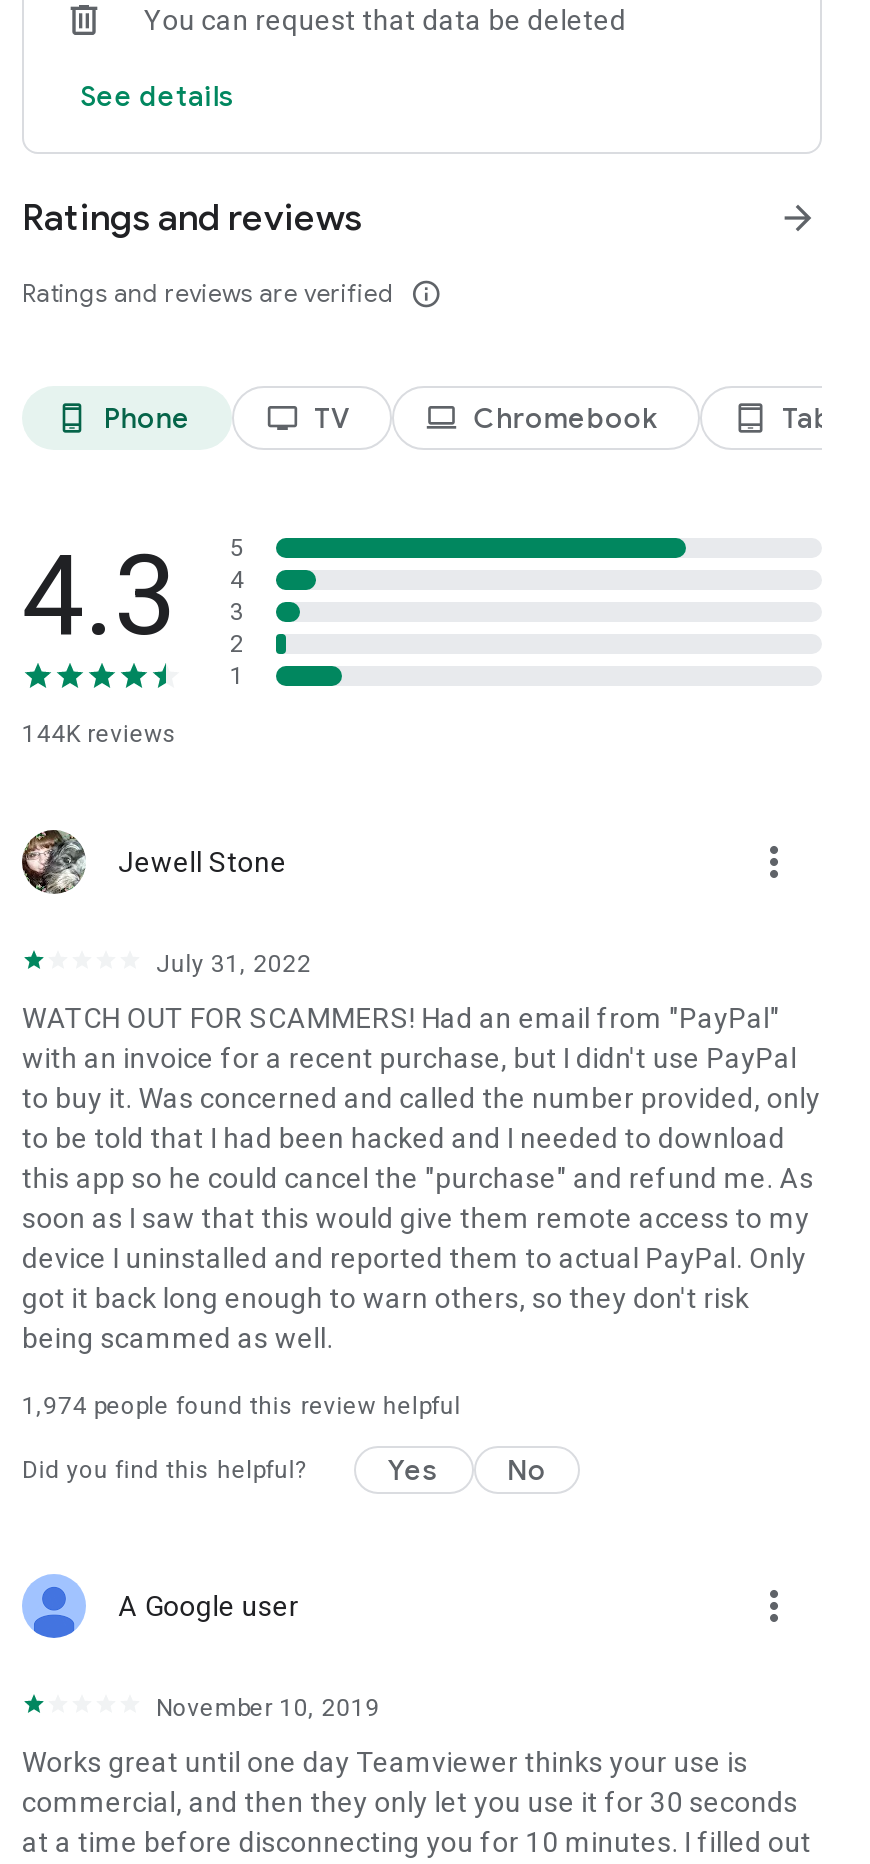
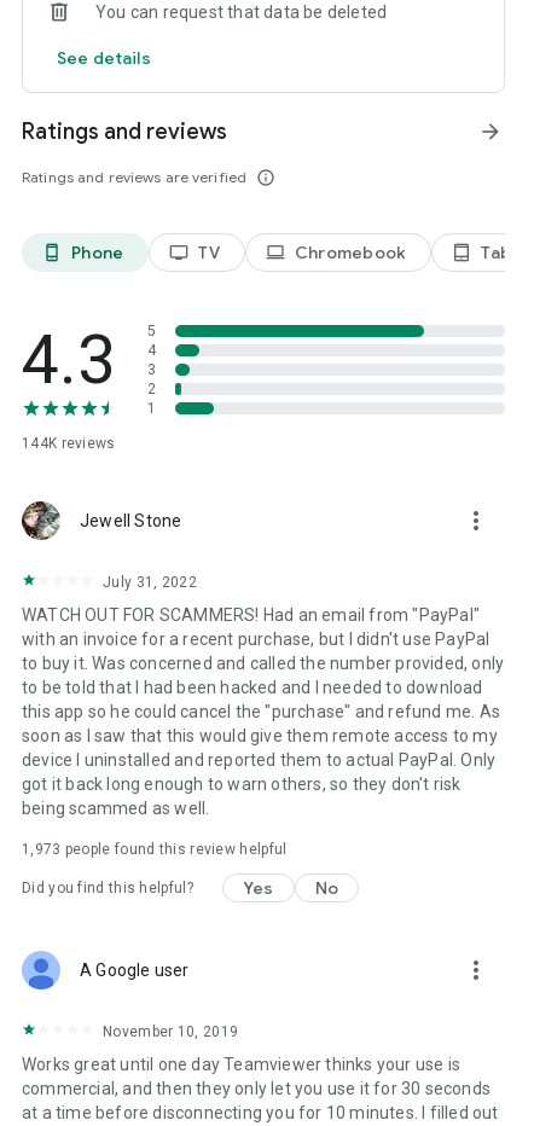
- 1,974 people found this review helpful
+ 1,973 people found this review helpful
